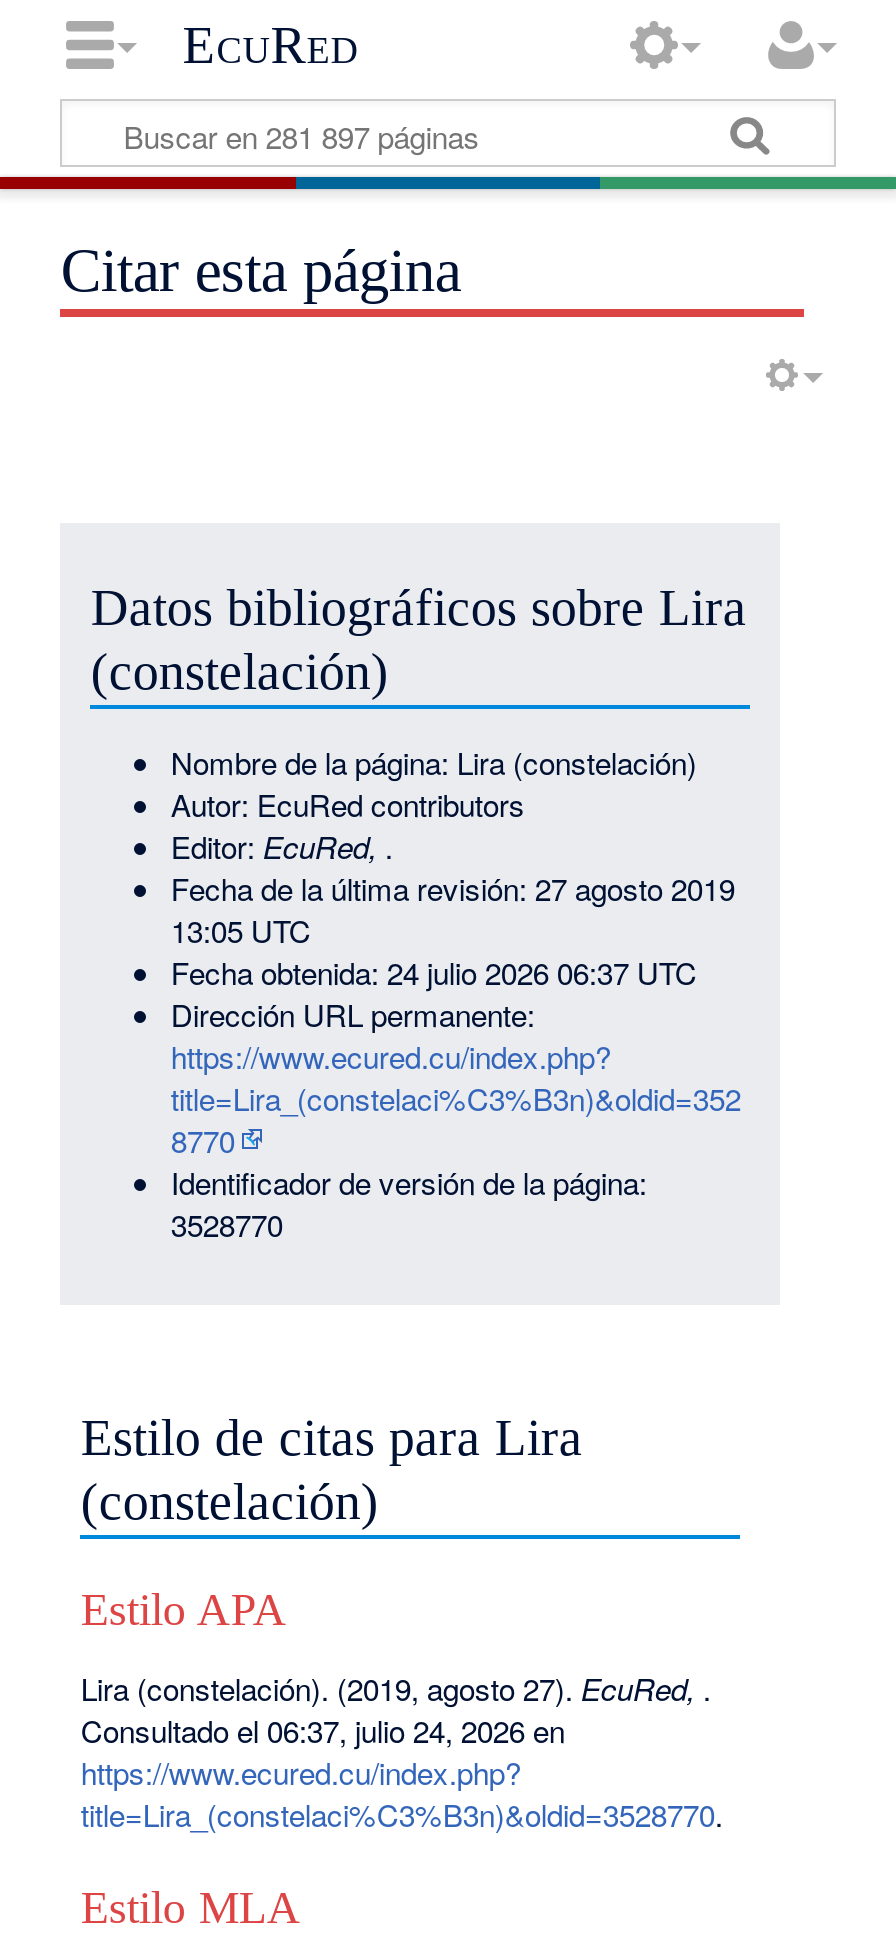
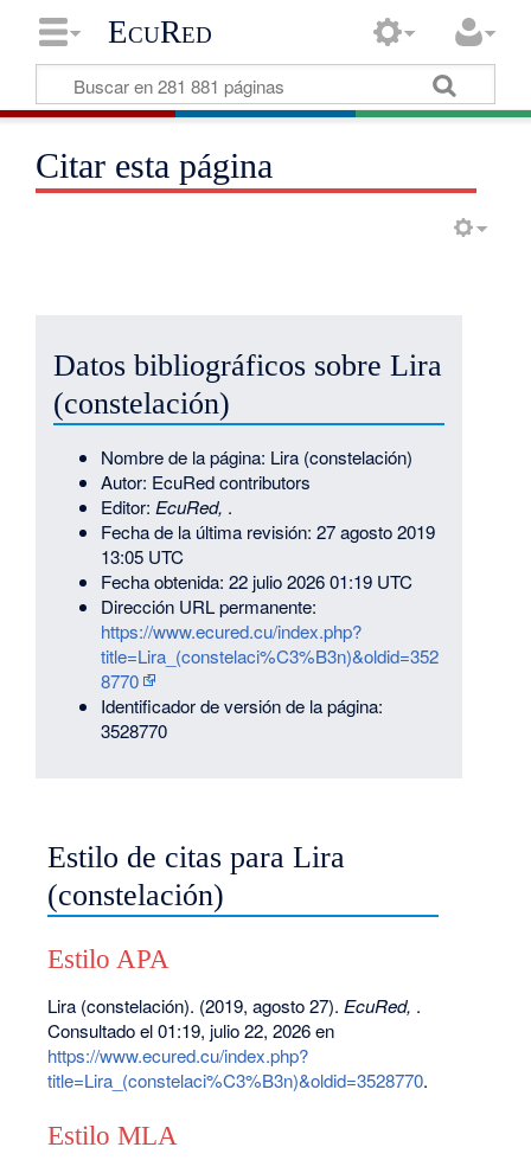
- Fecha obtenida: 24 julio 2026 06:37 UTC
+ Fecha obtenida: 22 julio 2026 01:19 UTC

- Consultado el 06:37, julio 24, 2026 en
+ Consultado el 01:19, julio 22, 2026 en
